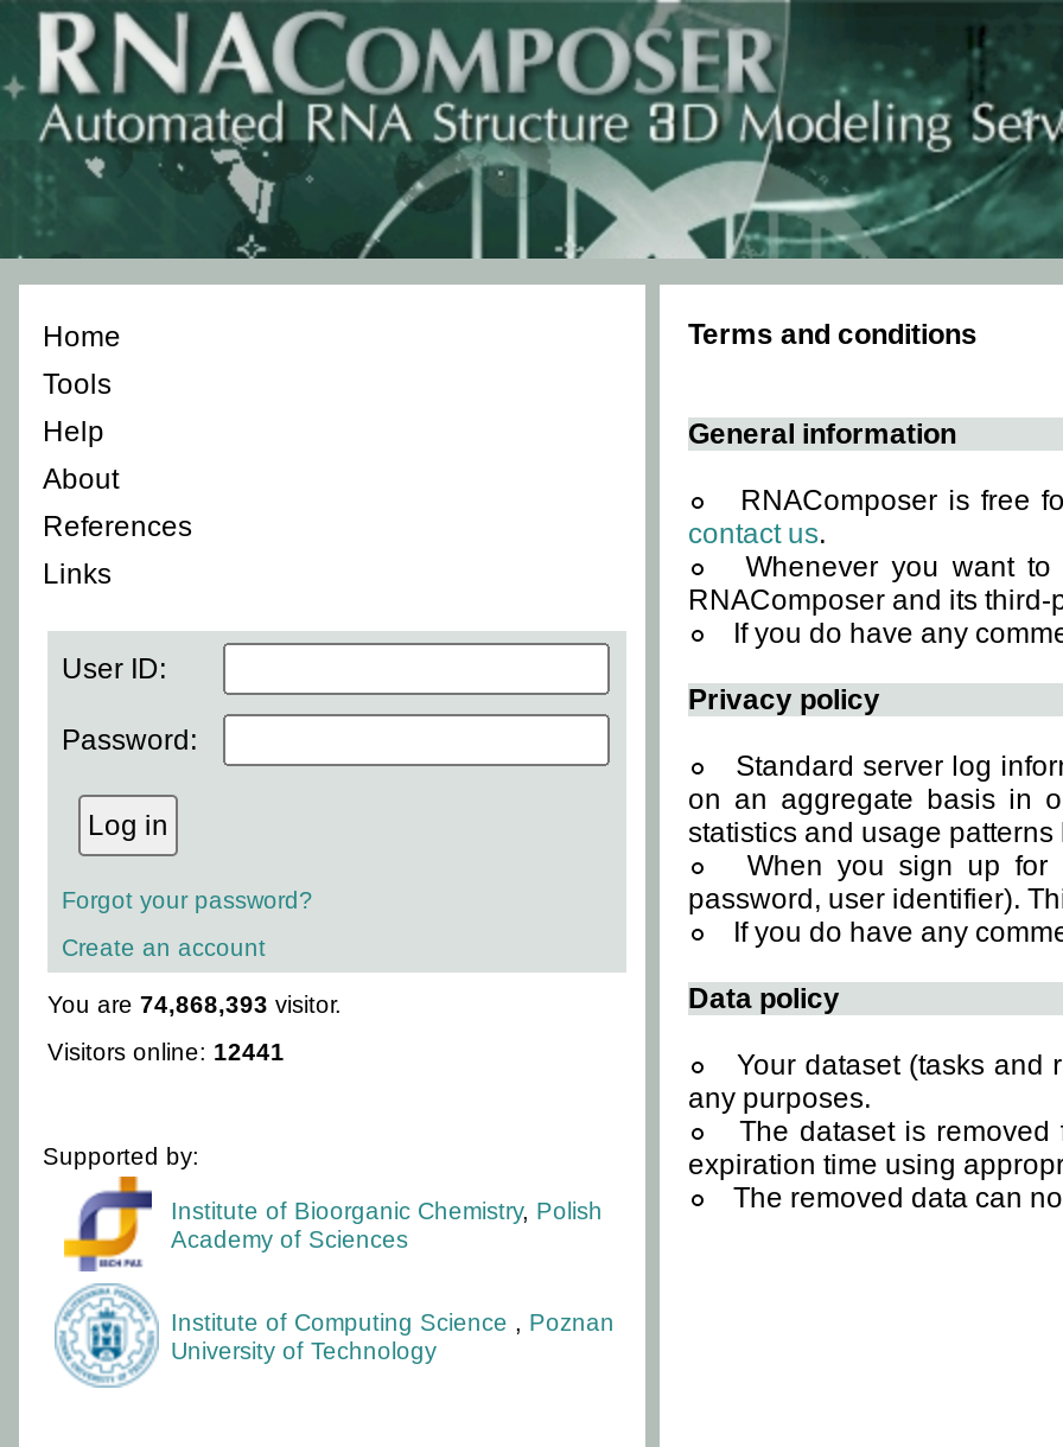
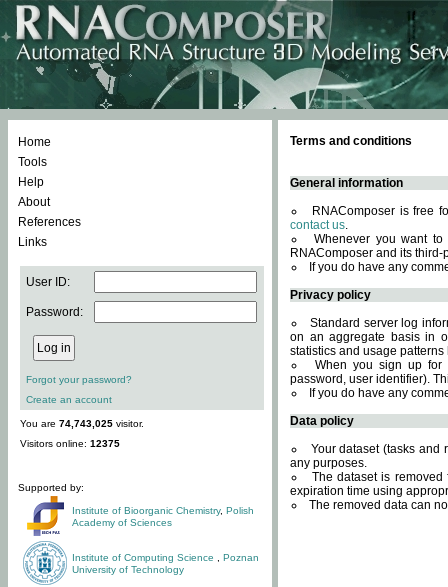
- You are 74,868,393 visitor.
+ You are 74,743,025 visitor.

- Visitors online: 12441
+ Visitors online: 12375
